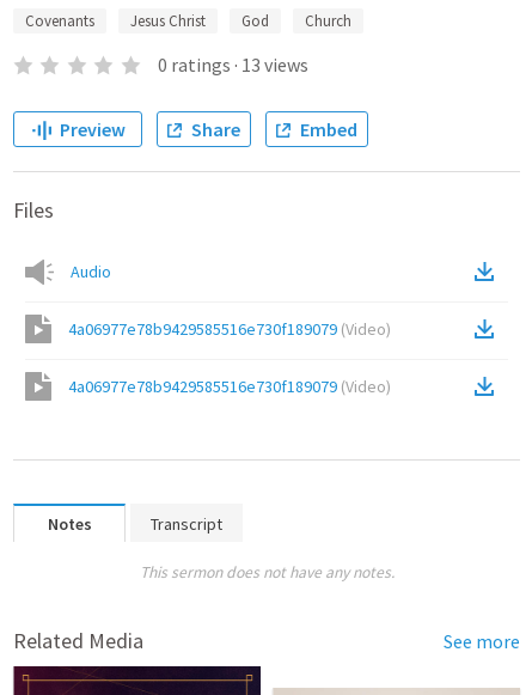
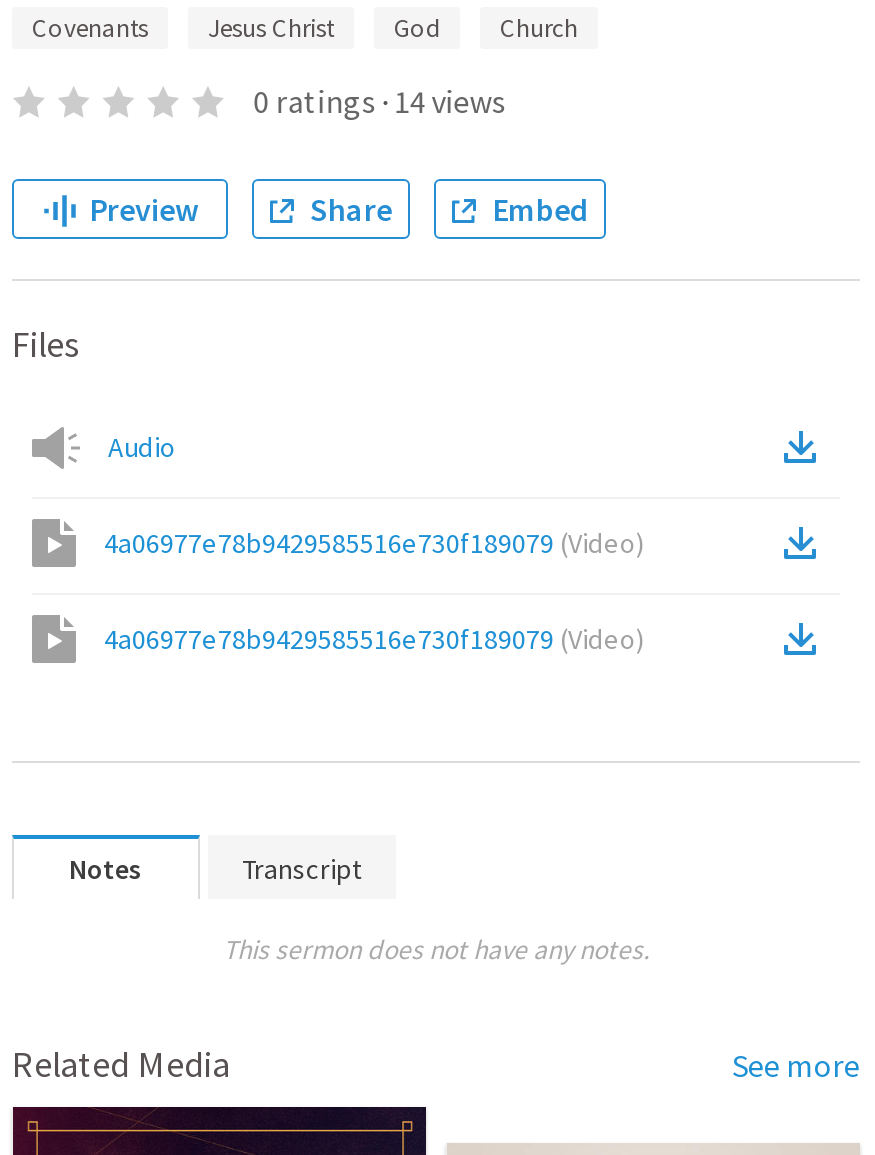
- 0 ratings · 13 views
+ 0 ratings · 14 views
